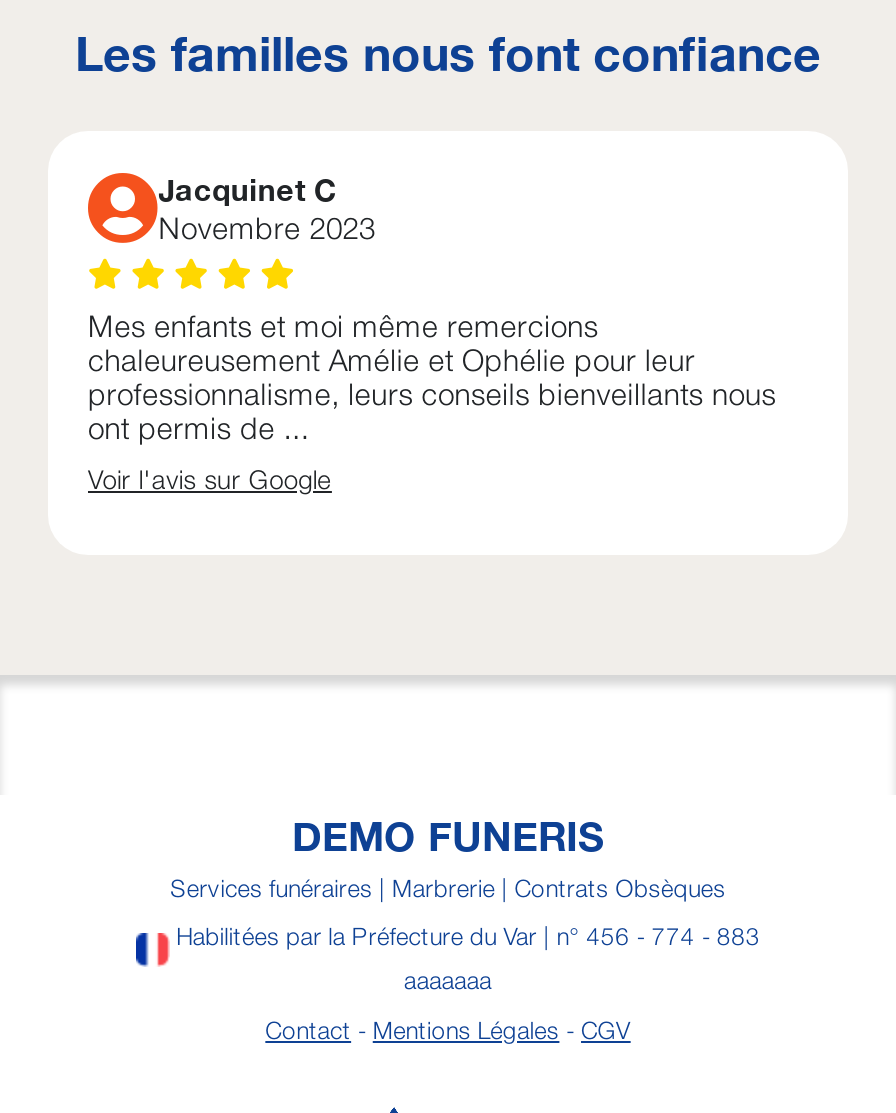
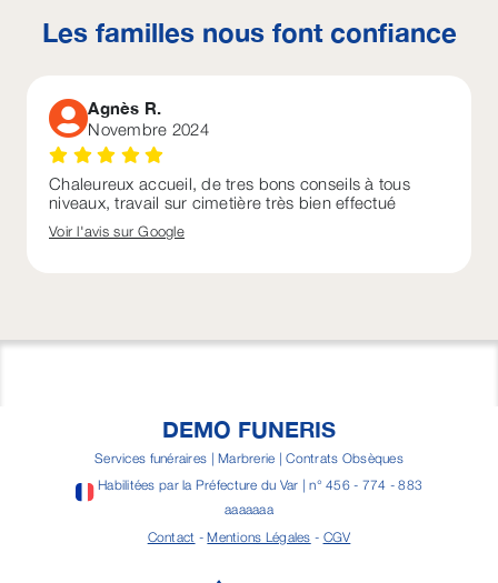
- Jacquinet C
- Novembre 2023
+ Agnès R.
+ Novembre 2024

- Mes enfants et moi même remercions
- chaleureusement Amélie et Ophélie pour leur
- professionnalisme, leurs conseils bienveillants nous
- ont permis de ...
+ Chaleureux accueil, de tres bons conseils à tous
+ niveaux, travail sur cimetière très bien effectué
